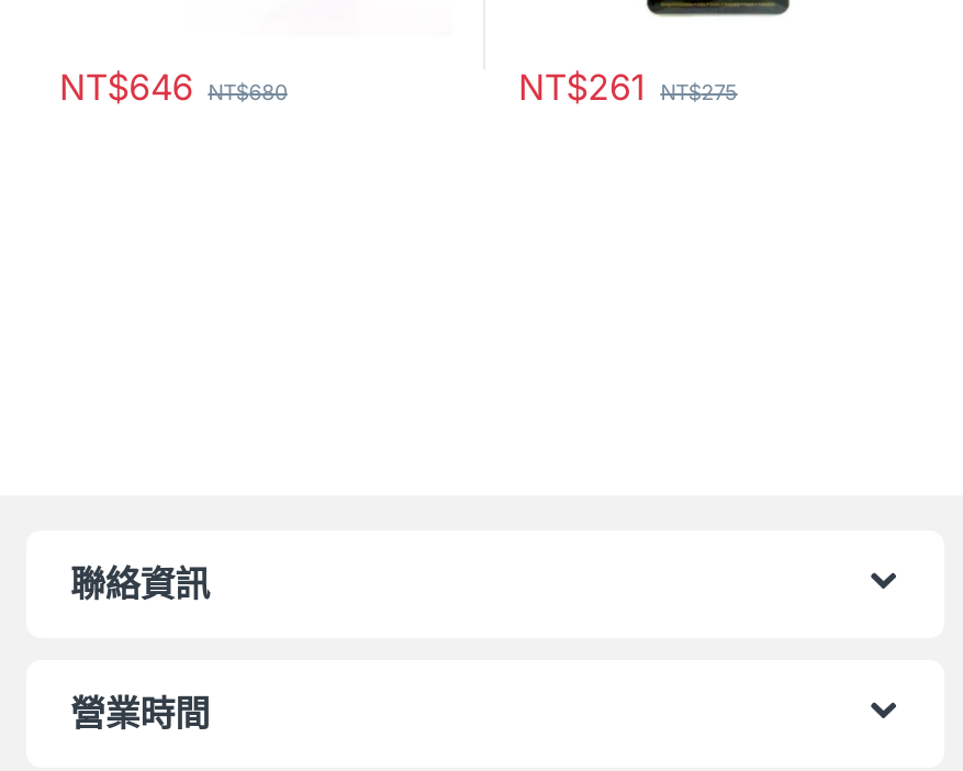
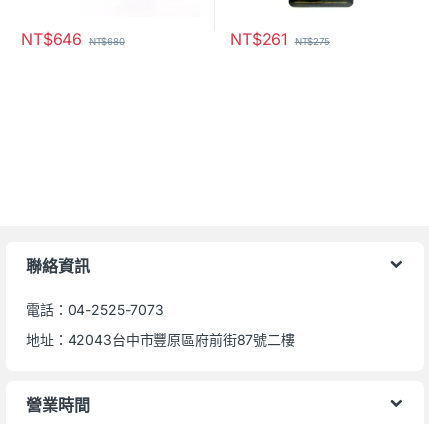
+ 電話：04-2525-7073
+ 地址：42043台中市豐原區府前街87號二樓
